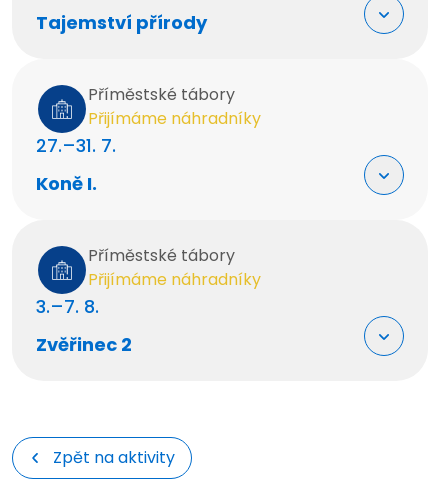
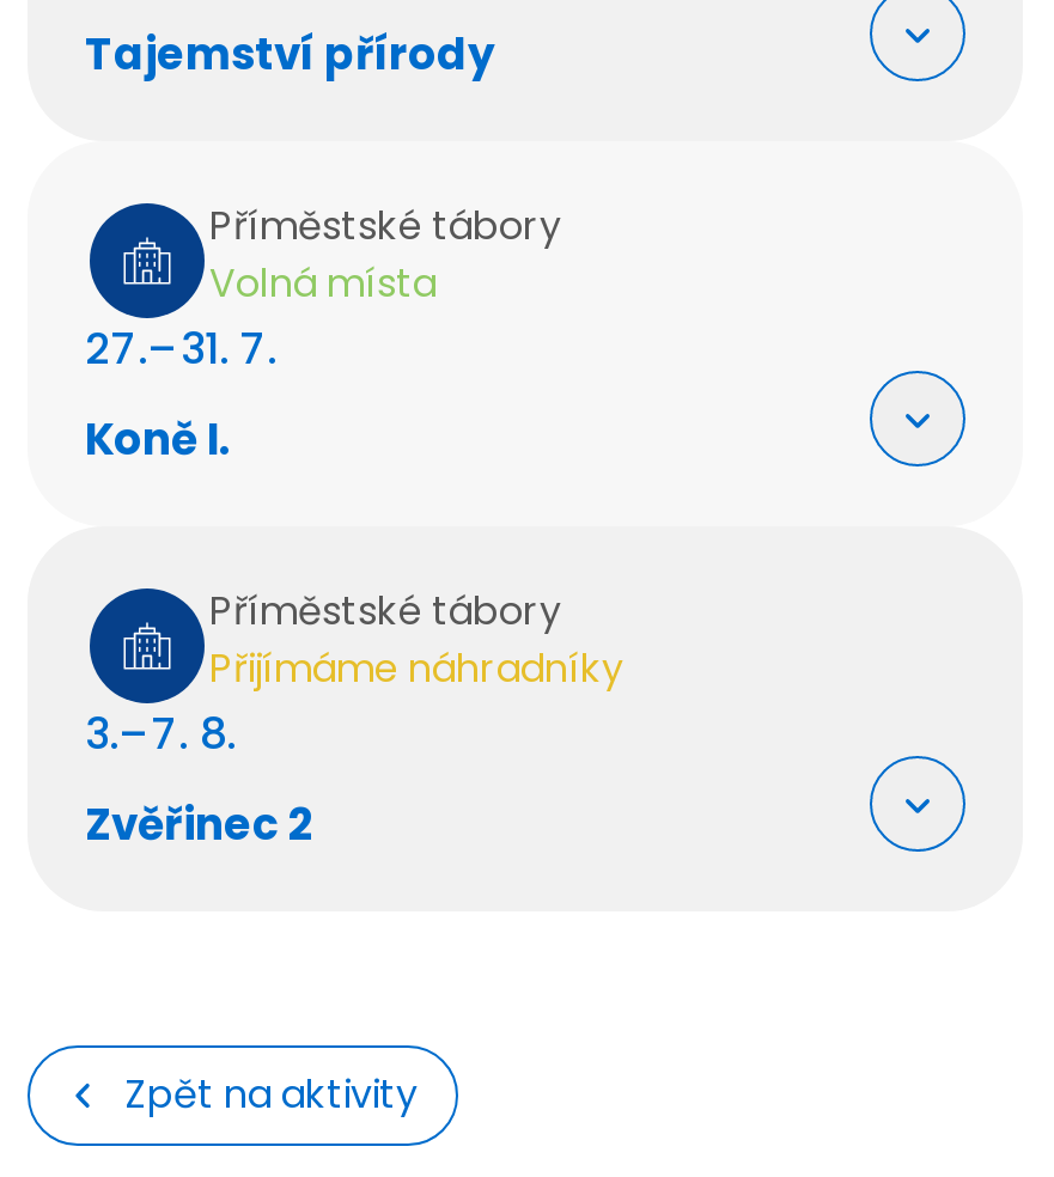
- Přijímáme náhradníky
+ Volná místa
